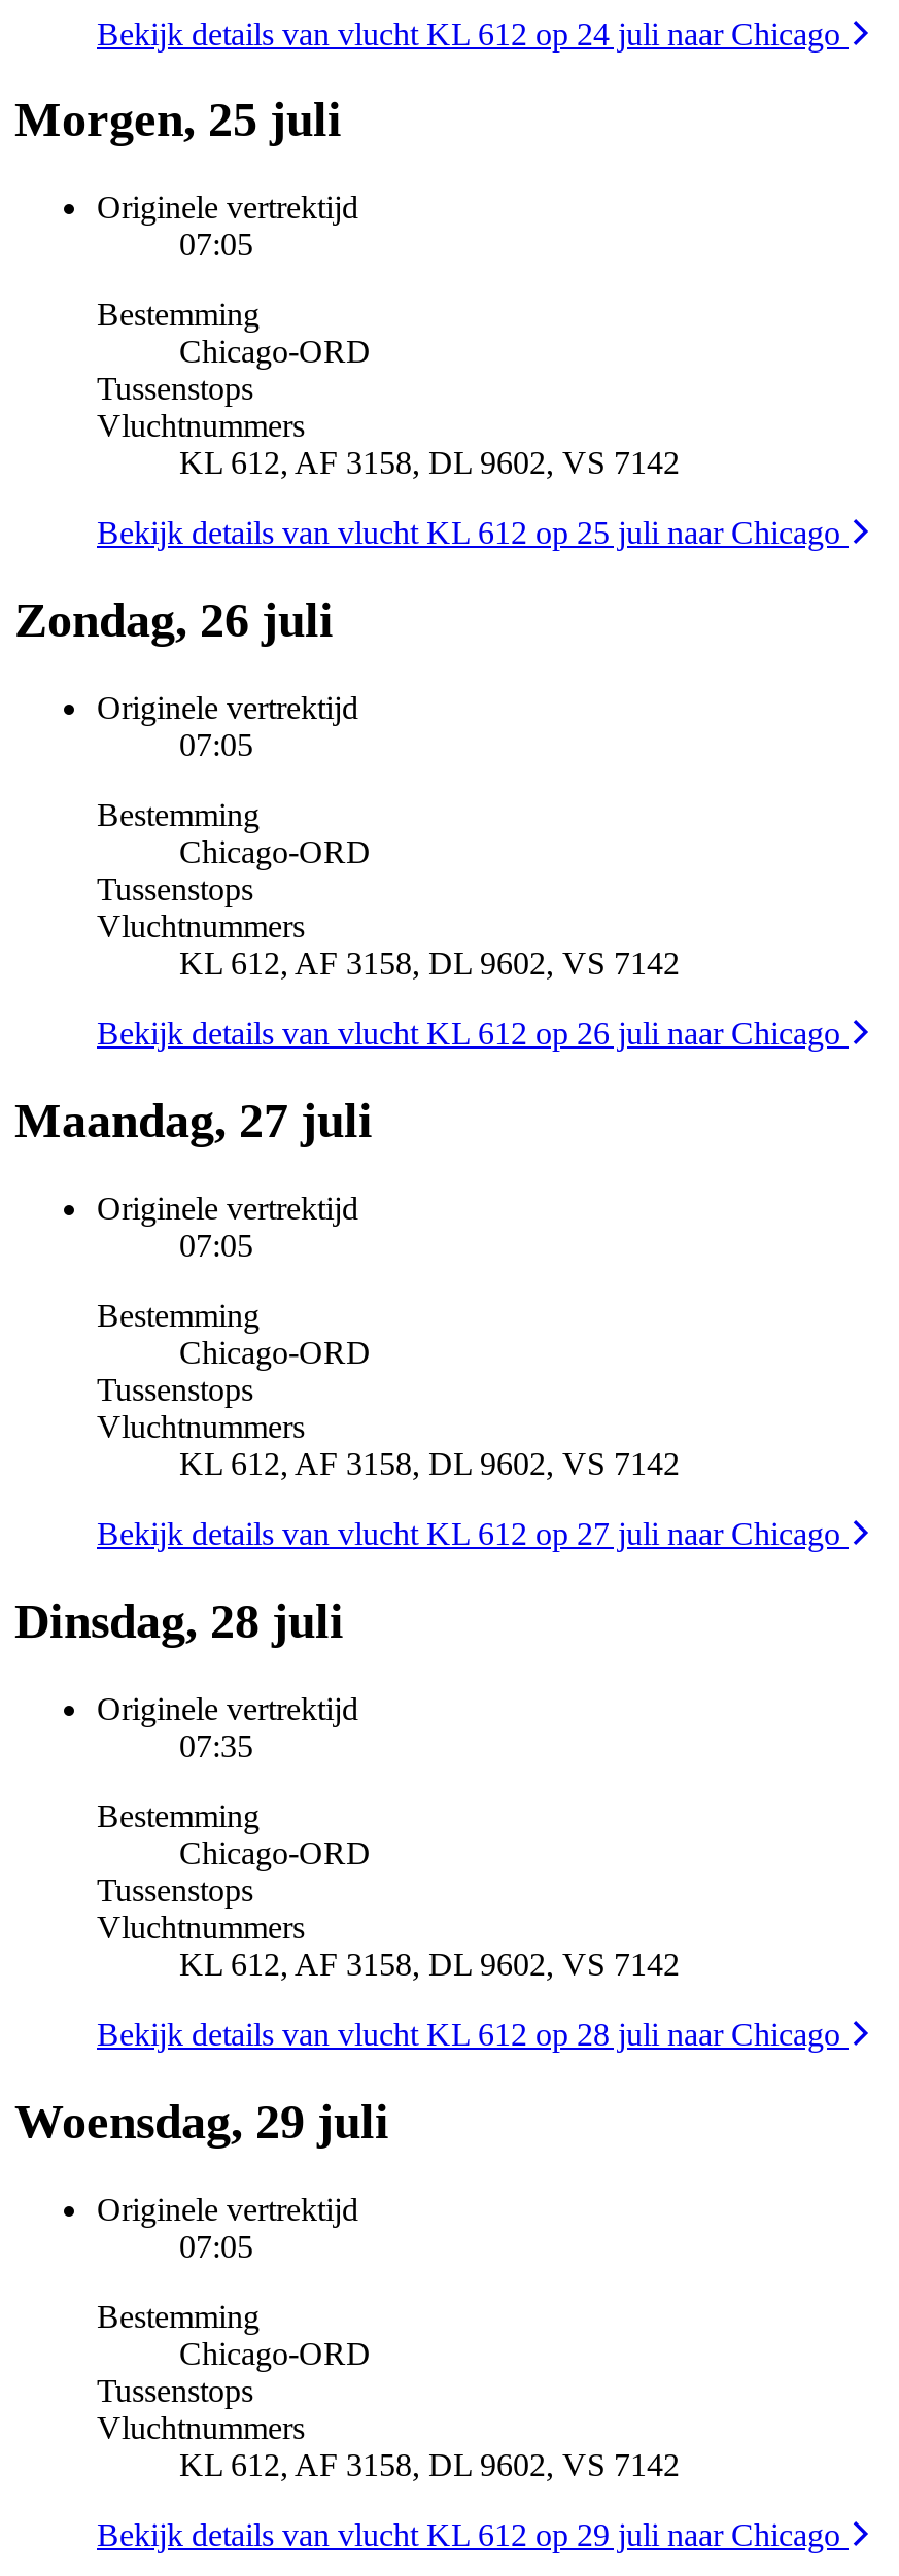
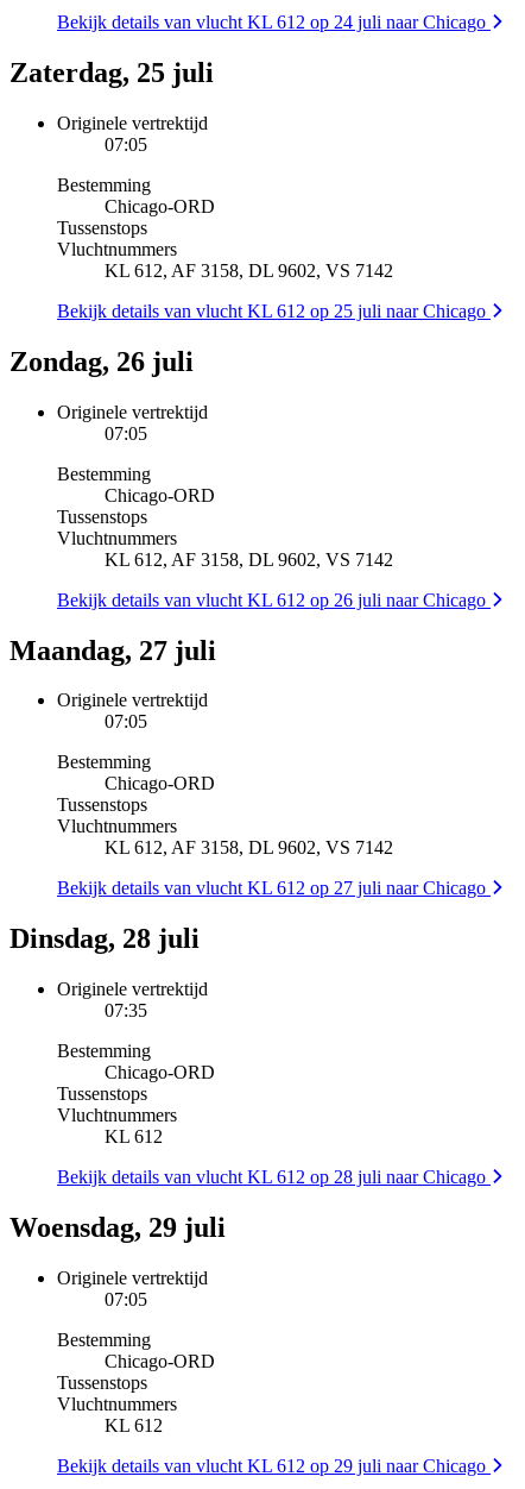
- Morgen, 25 juli
+ Zaterdag, 25 juli

- KL 612, AF 3158, DL 9602, VS 7142
+ KL 612

- KL 612, AF 3158, DL 9602, VS 7142
+ KL 612
